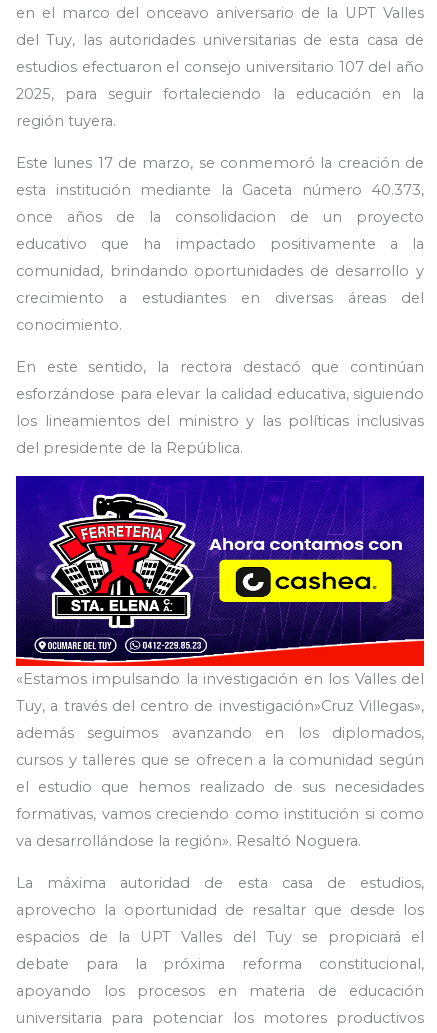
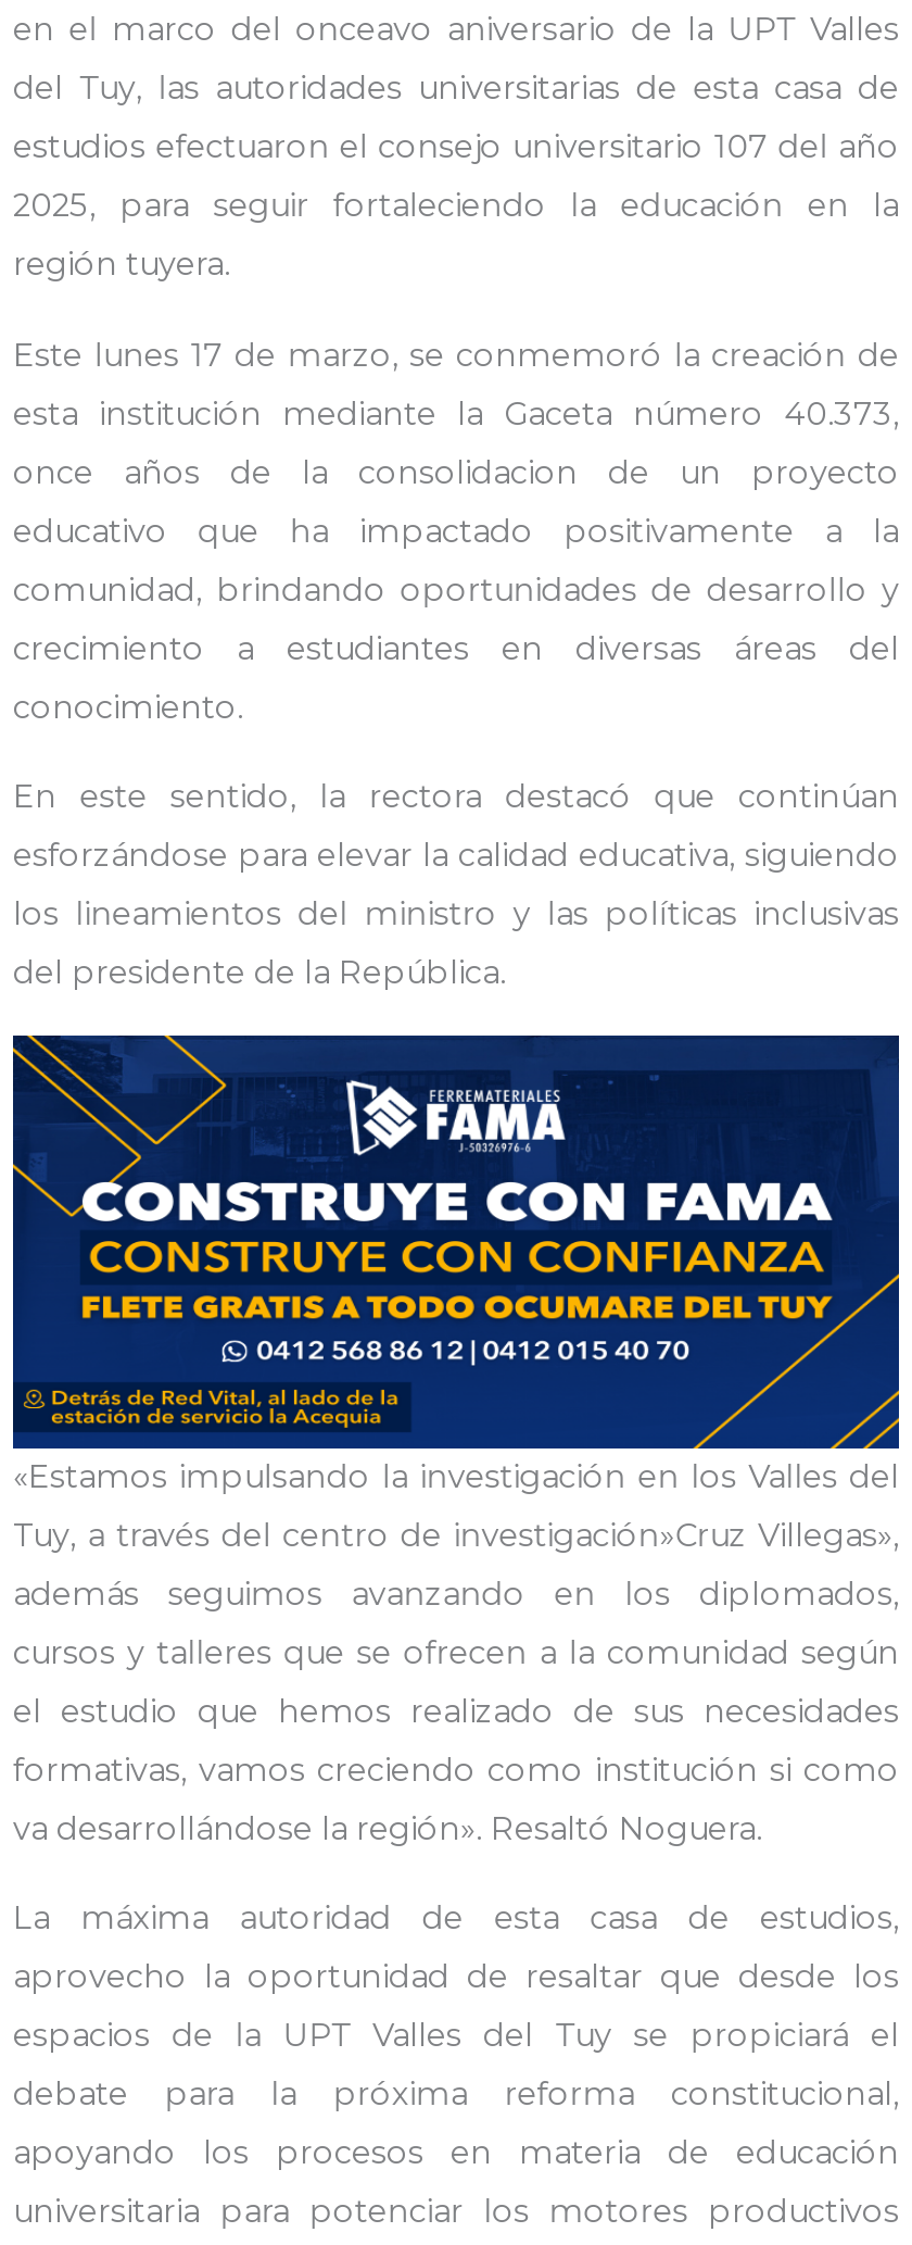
- [image]
+ [image]
